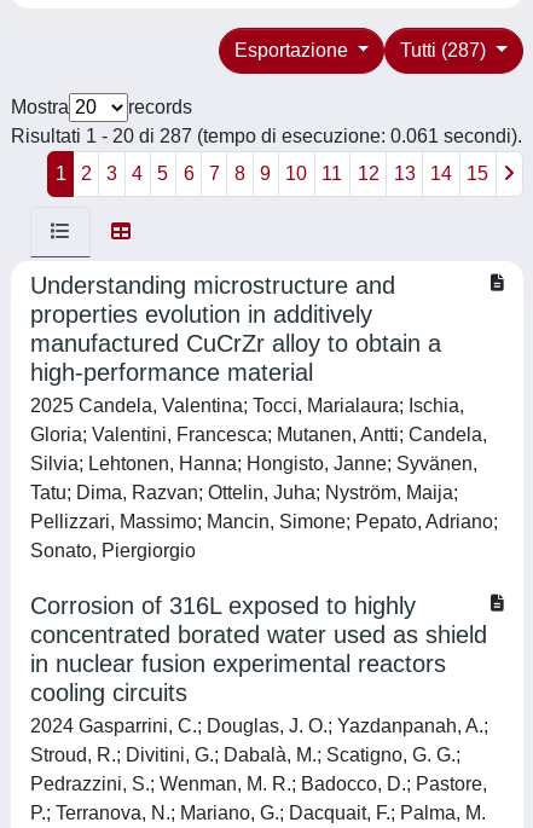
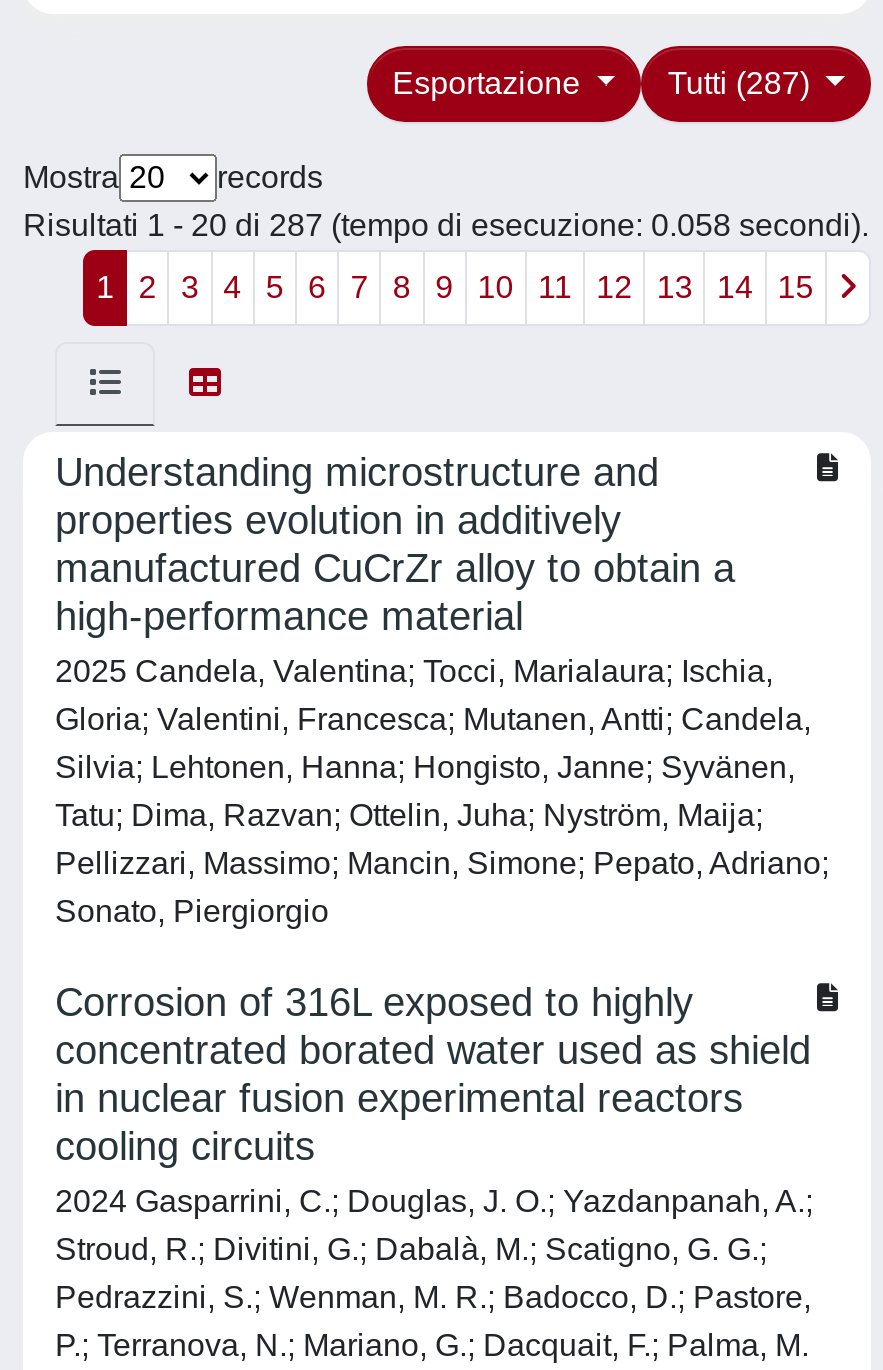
- Risultati 1 - 20 di 287 (tempo di esecuzione: 0.061 secondi).
+ Risultati 1 - 20 di 287 (tempo di esecuzione: 0.058 secondi).
